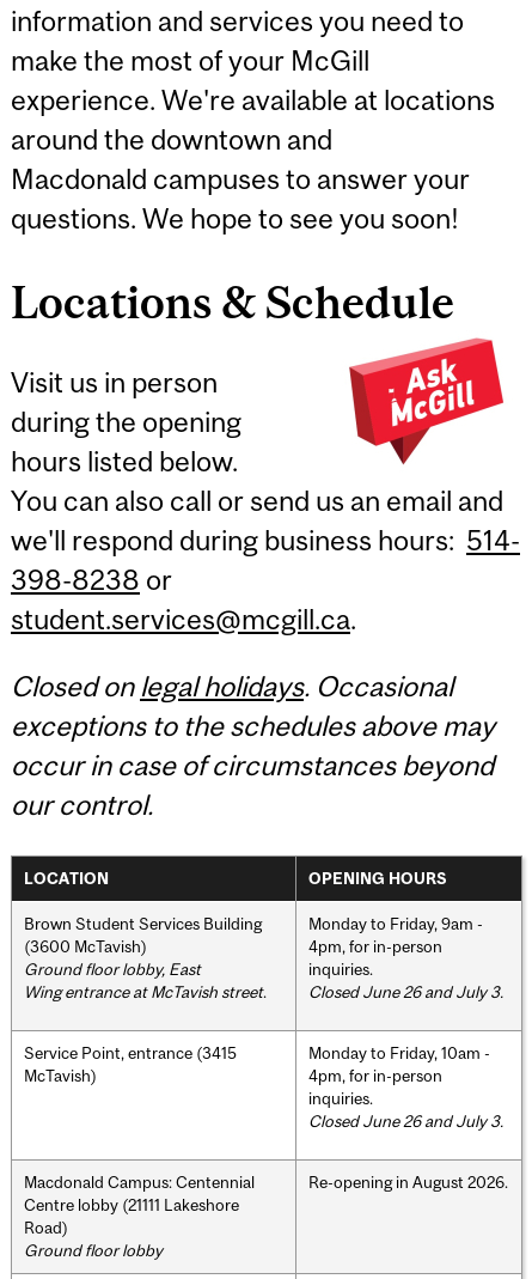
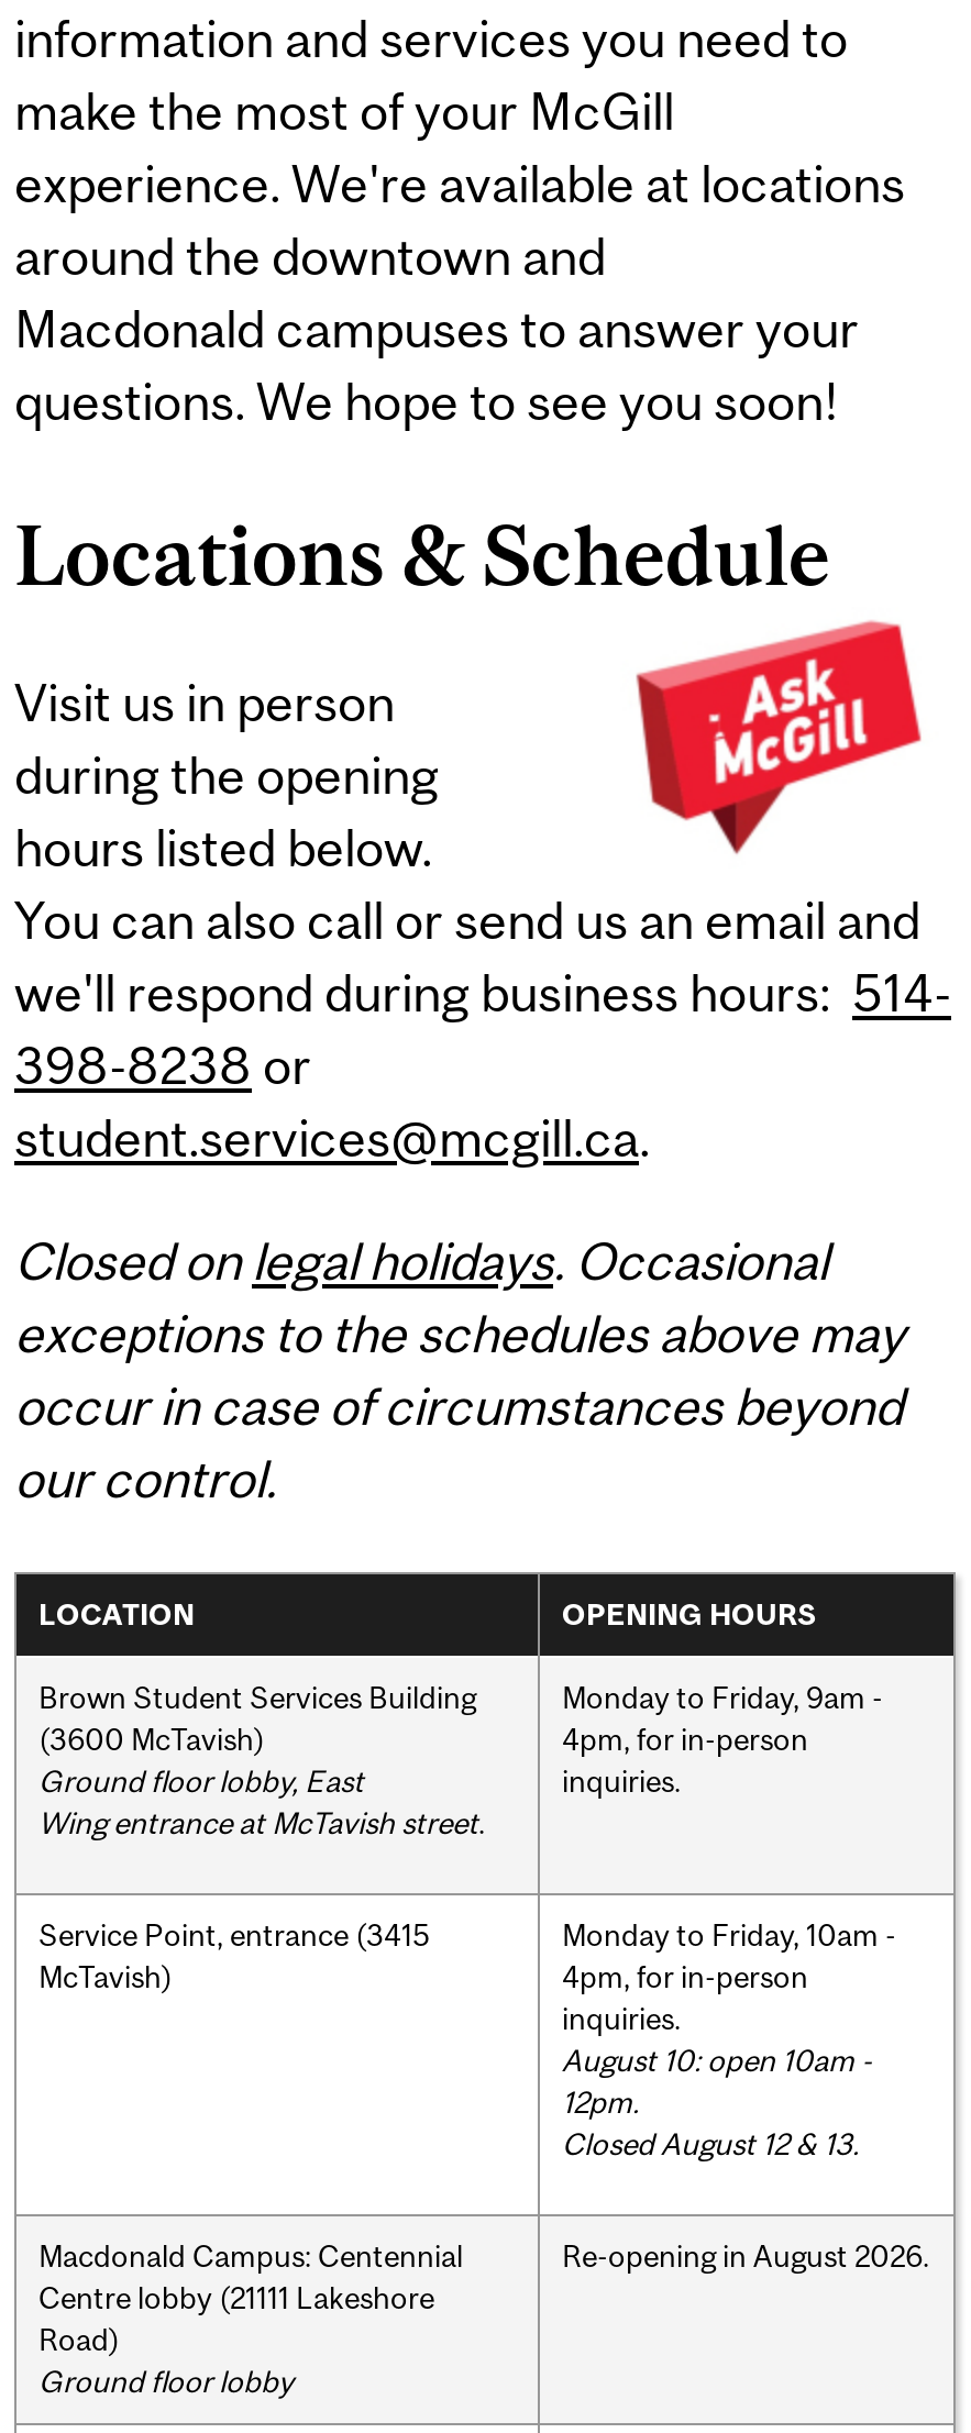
- Closed June 26 and July 3.

- Closed June 26 and July 3.
+ August 10: open 10am -
+ 12pm.
+ Closed August 12 & 13.
